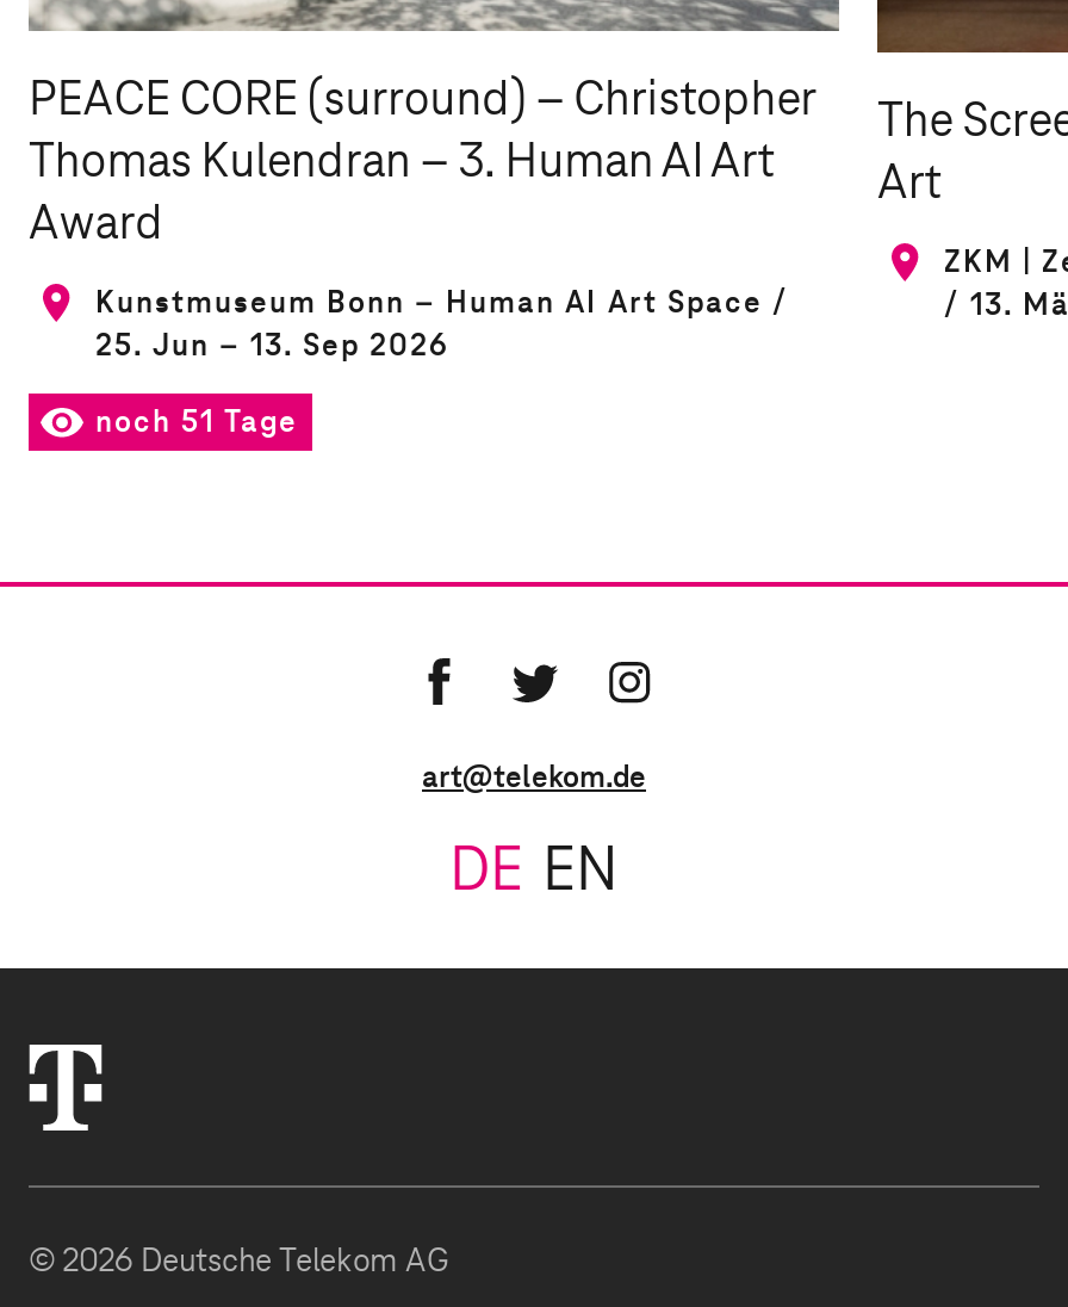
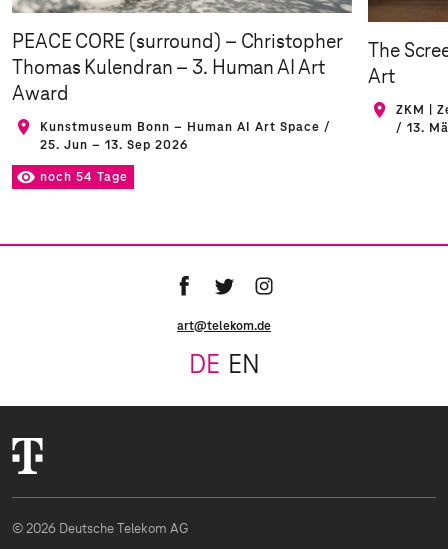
- noch 51 Tage
+ noch 54 Tage
